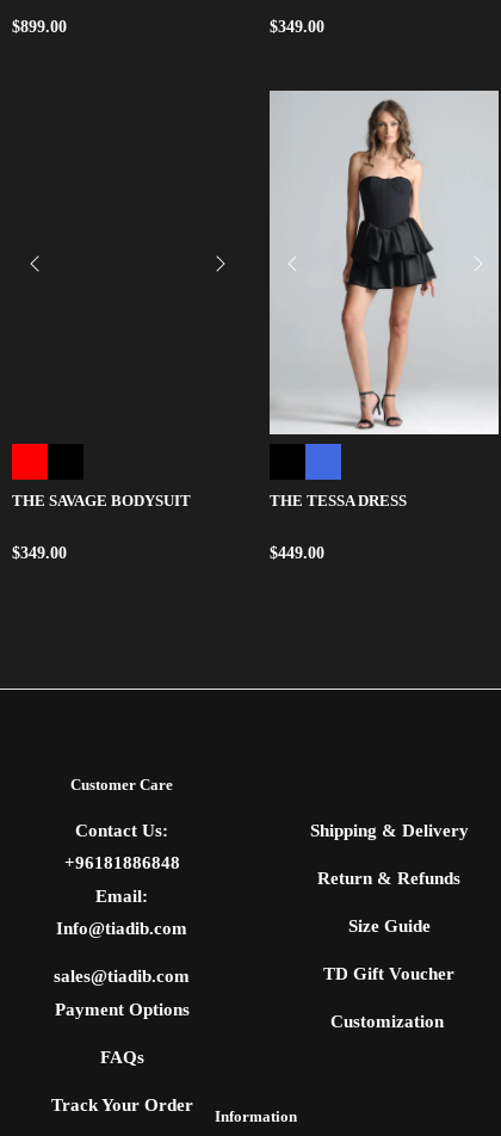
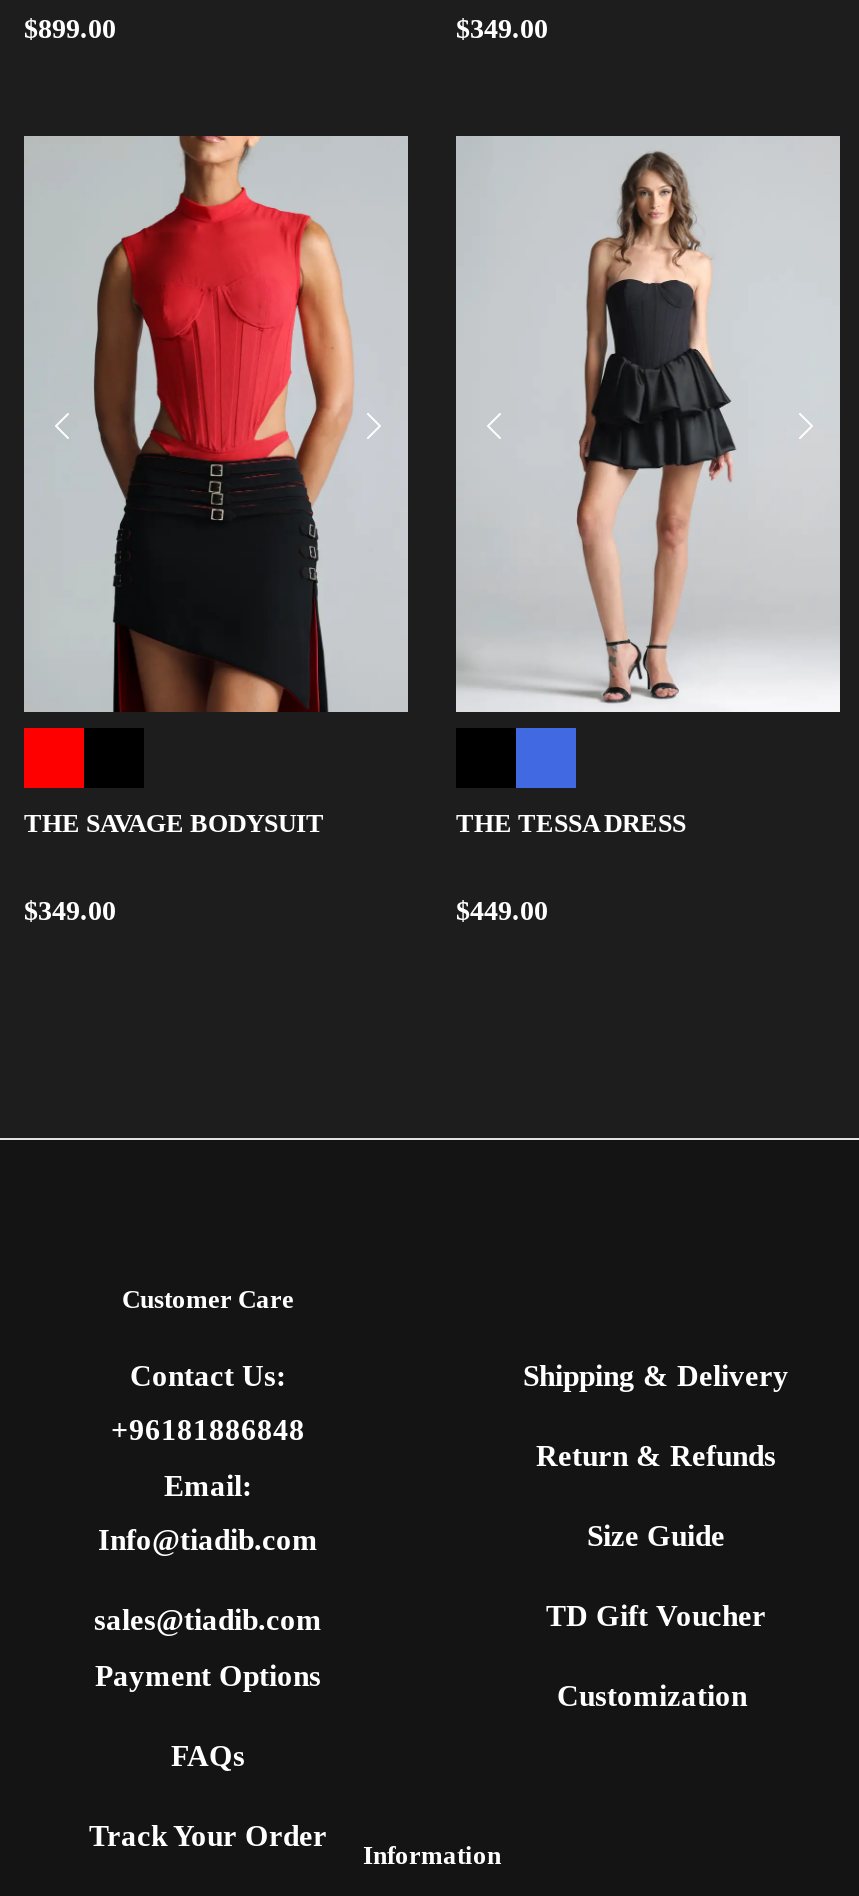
+ [image]
